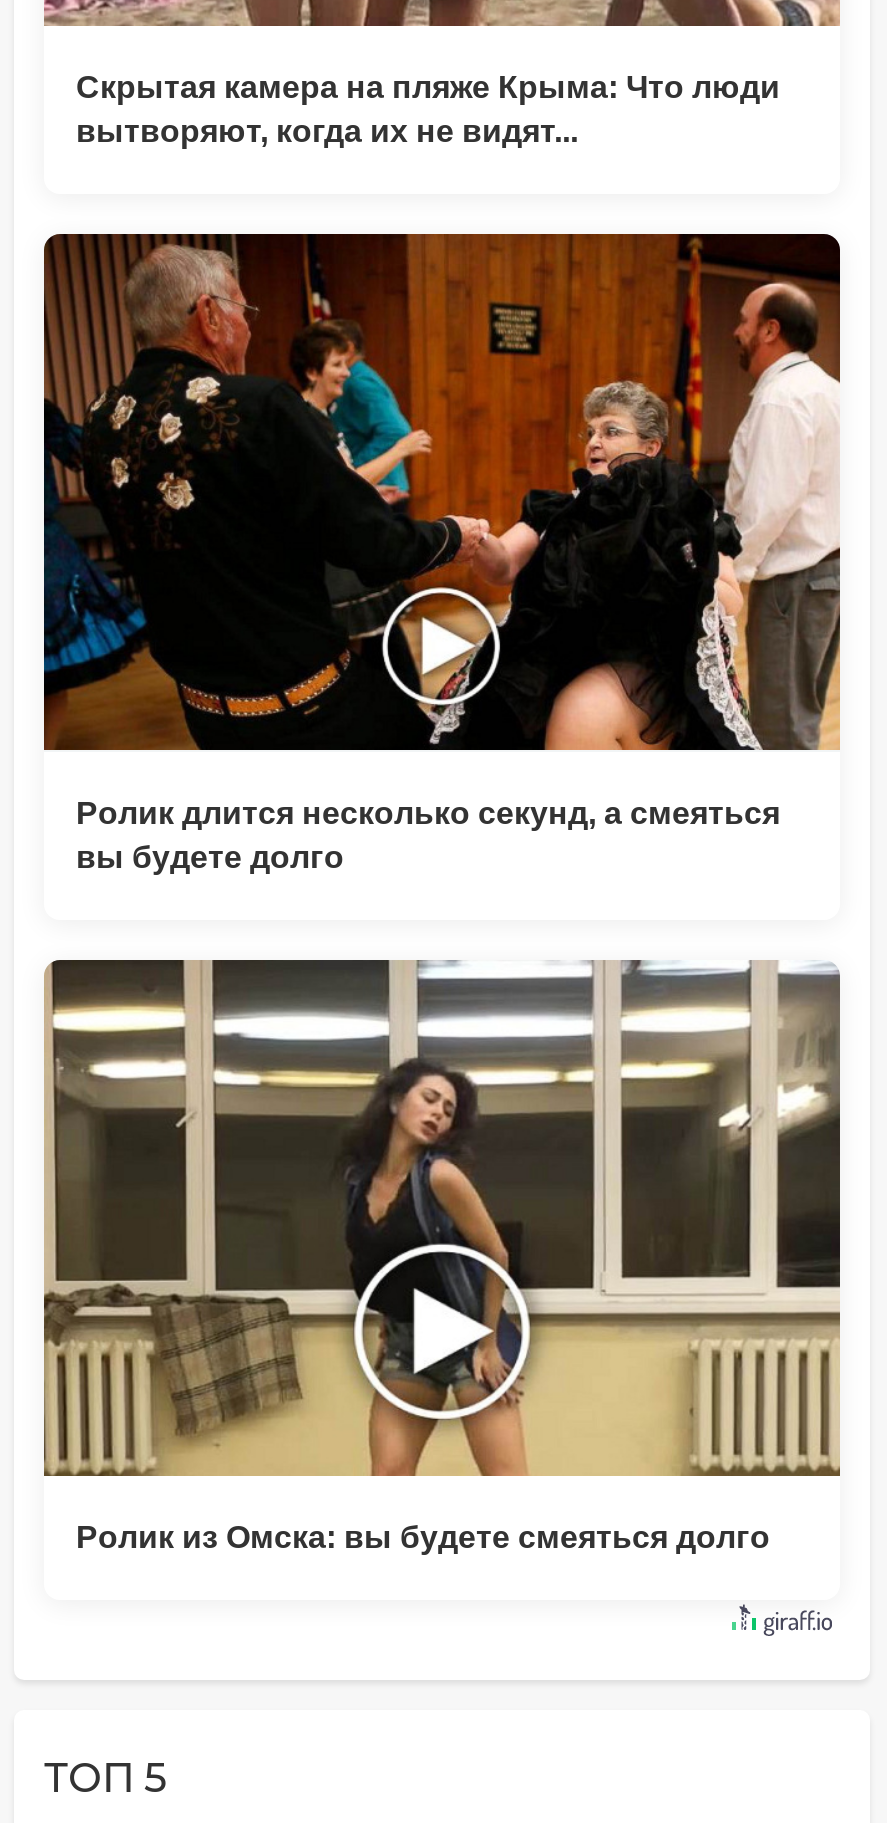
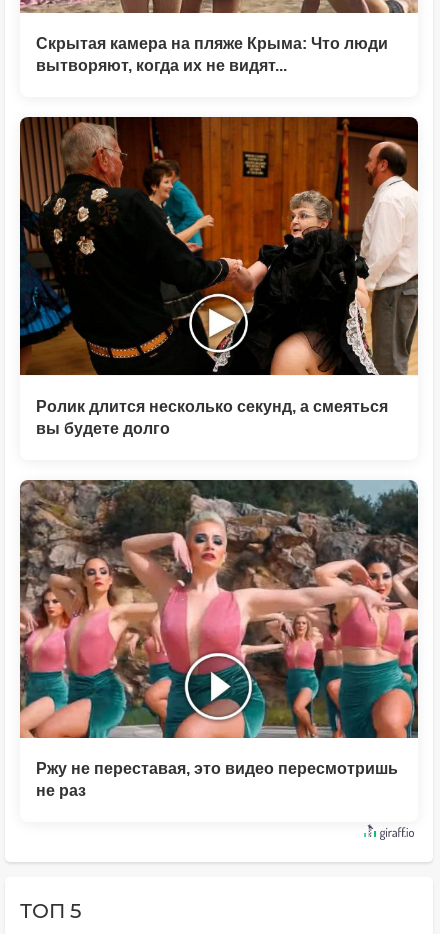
- [image]
- Ролик из Омска: вы будете смеяться долго
+ [image]
+ Ржу не переставая, это видео пересмотришь
+ не раз
